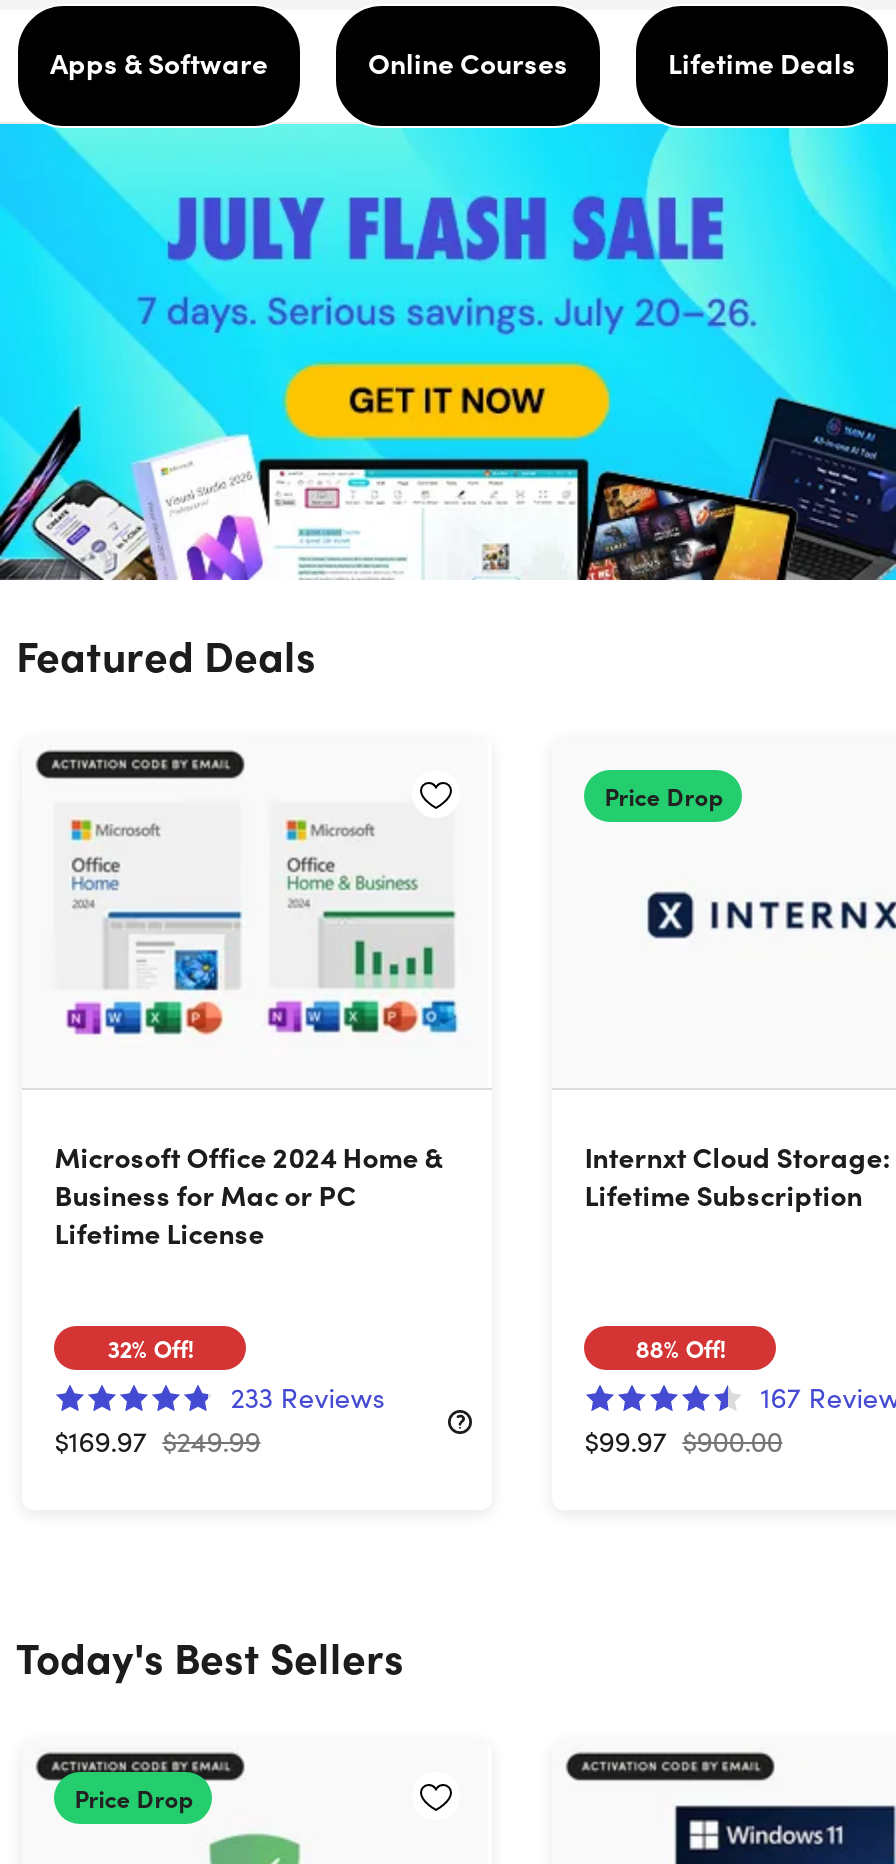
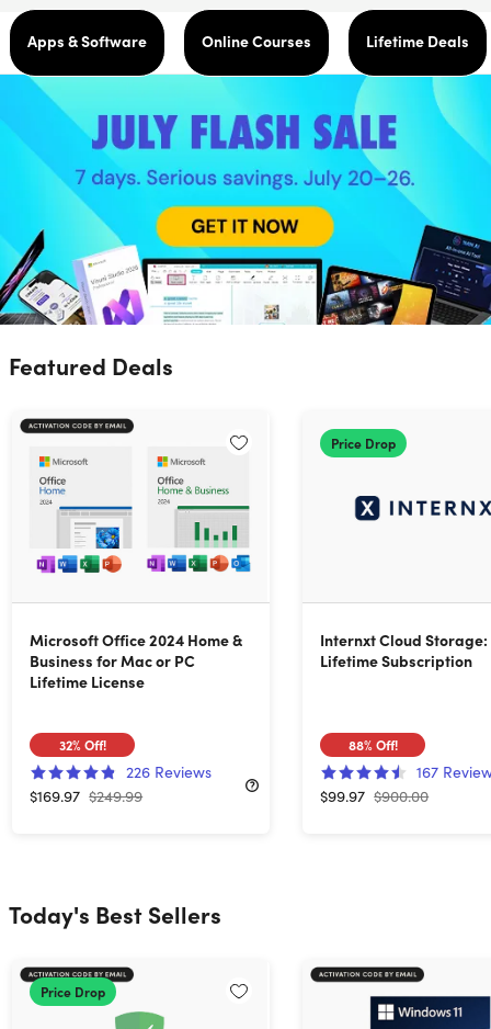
- 233 Reviews
+ 226 Reviews
